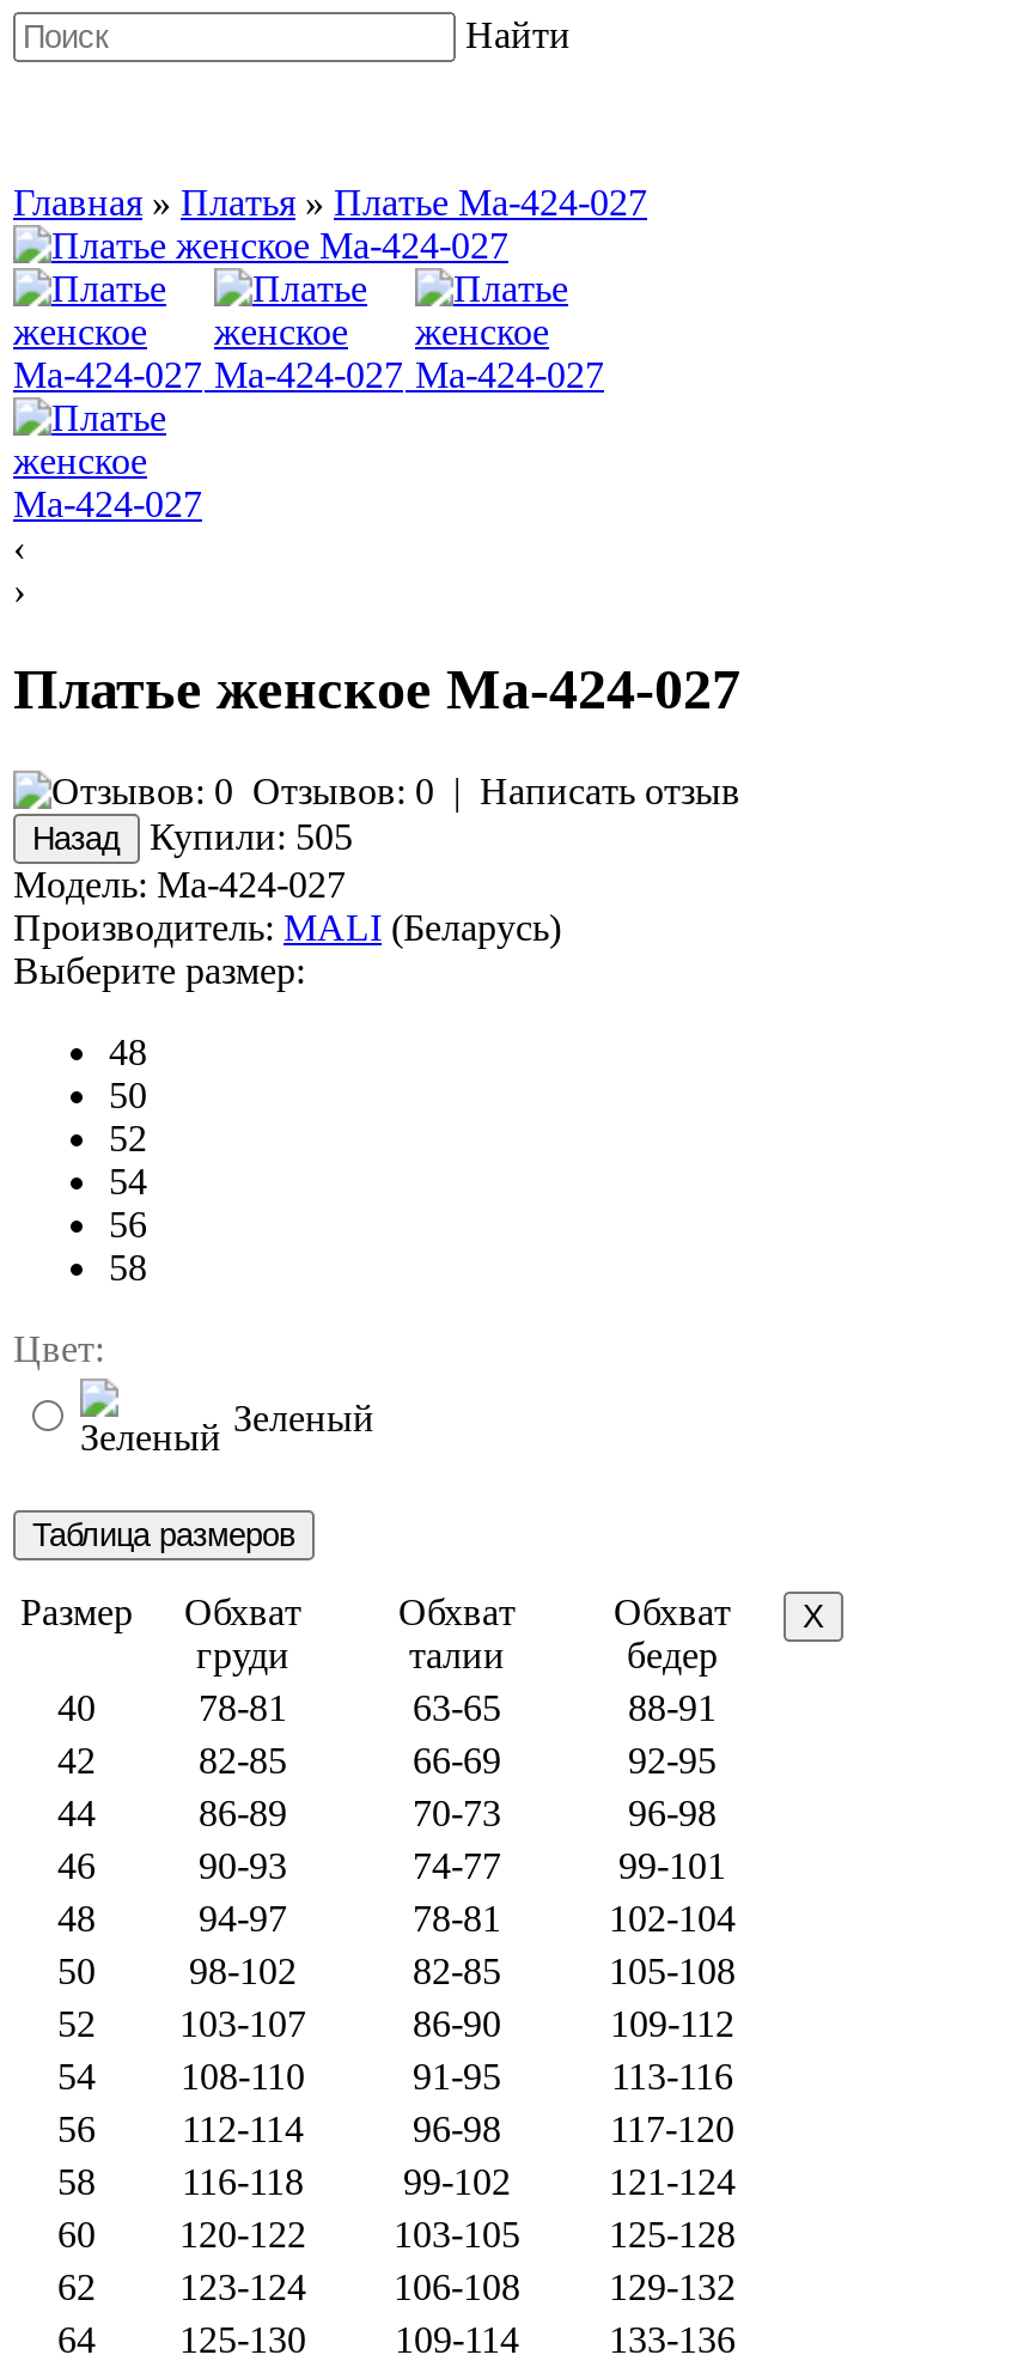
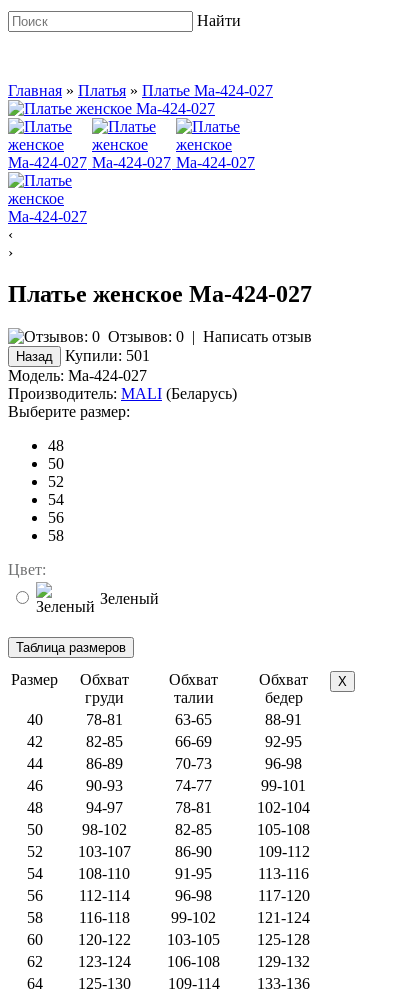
- Купили: 505
+ Купили: 501
